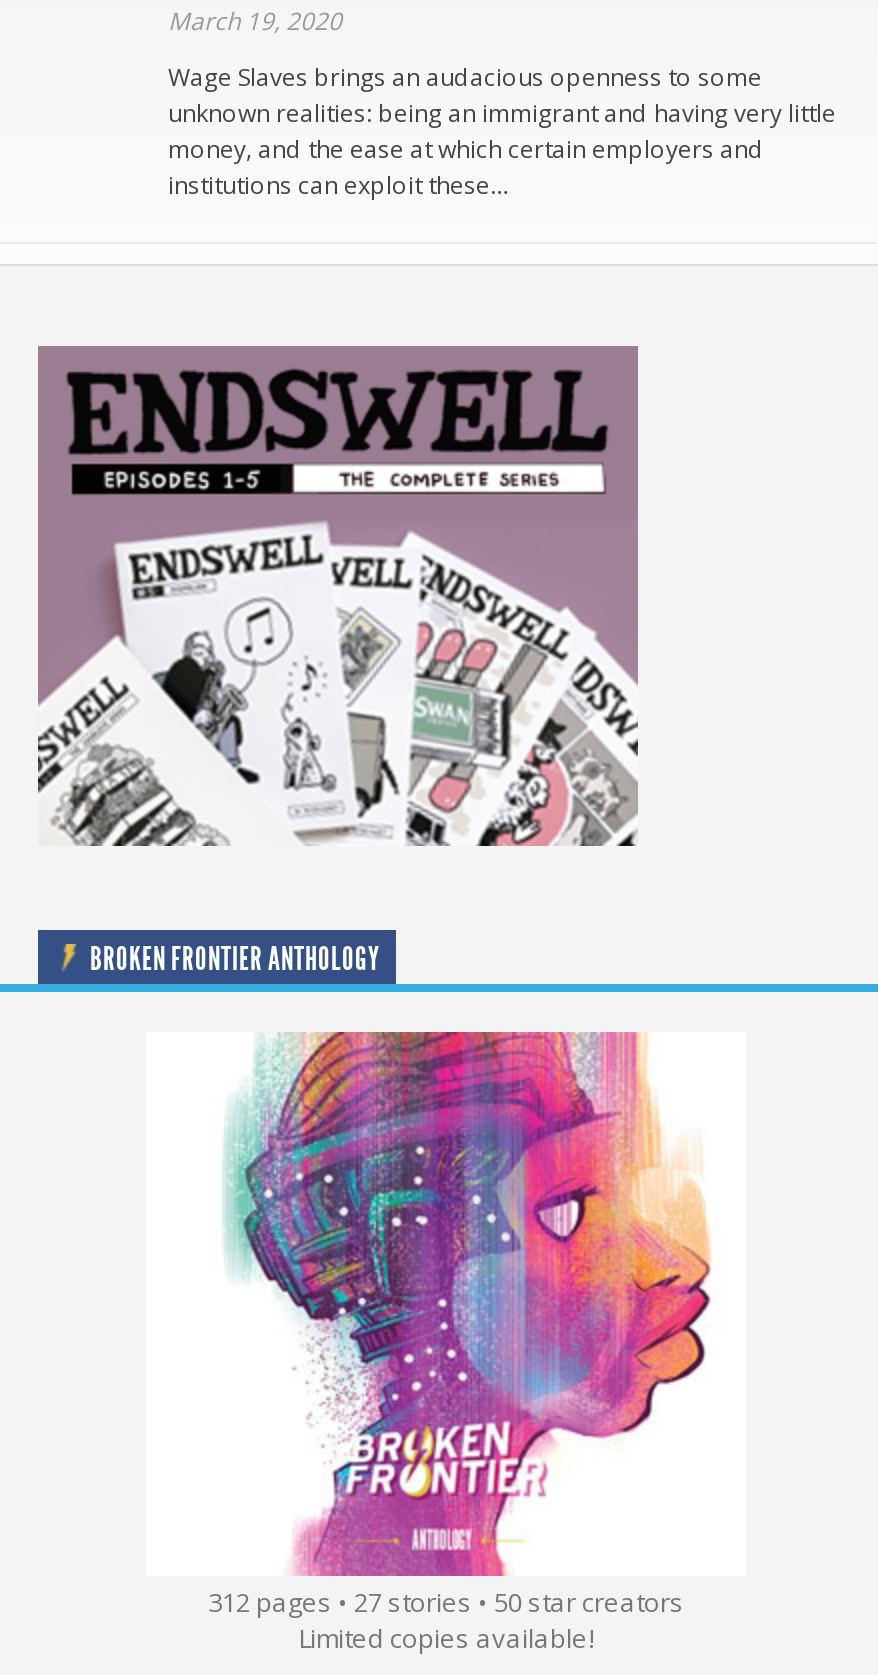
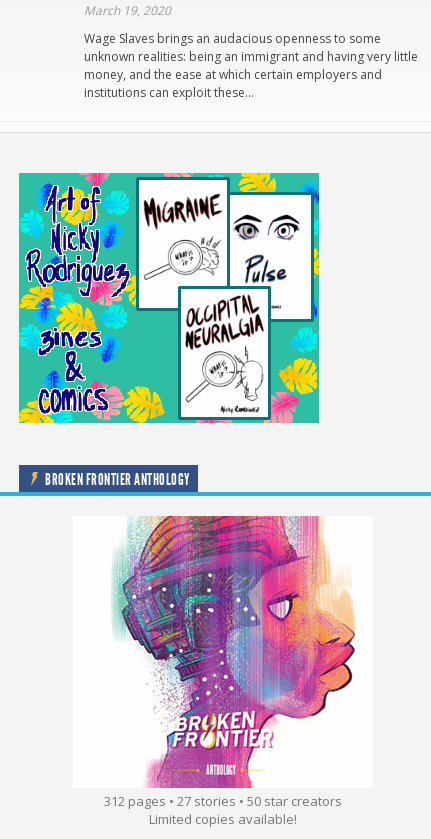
- [image]
+ [image]
